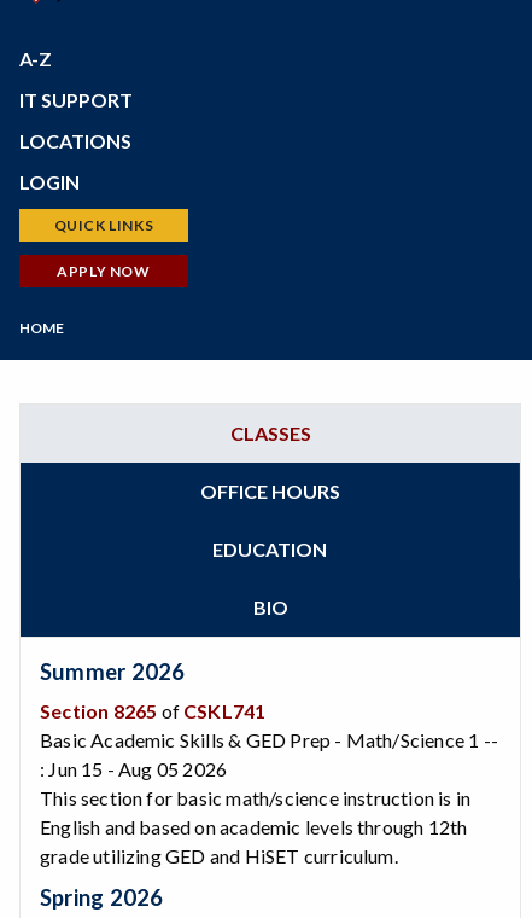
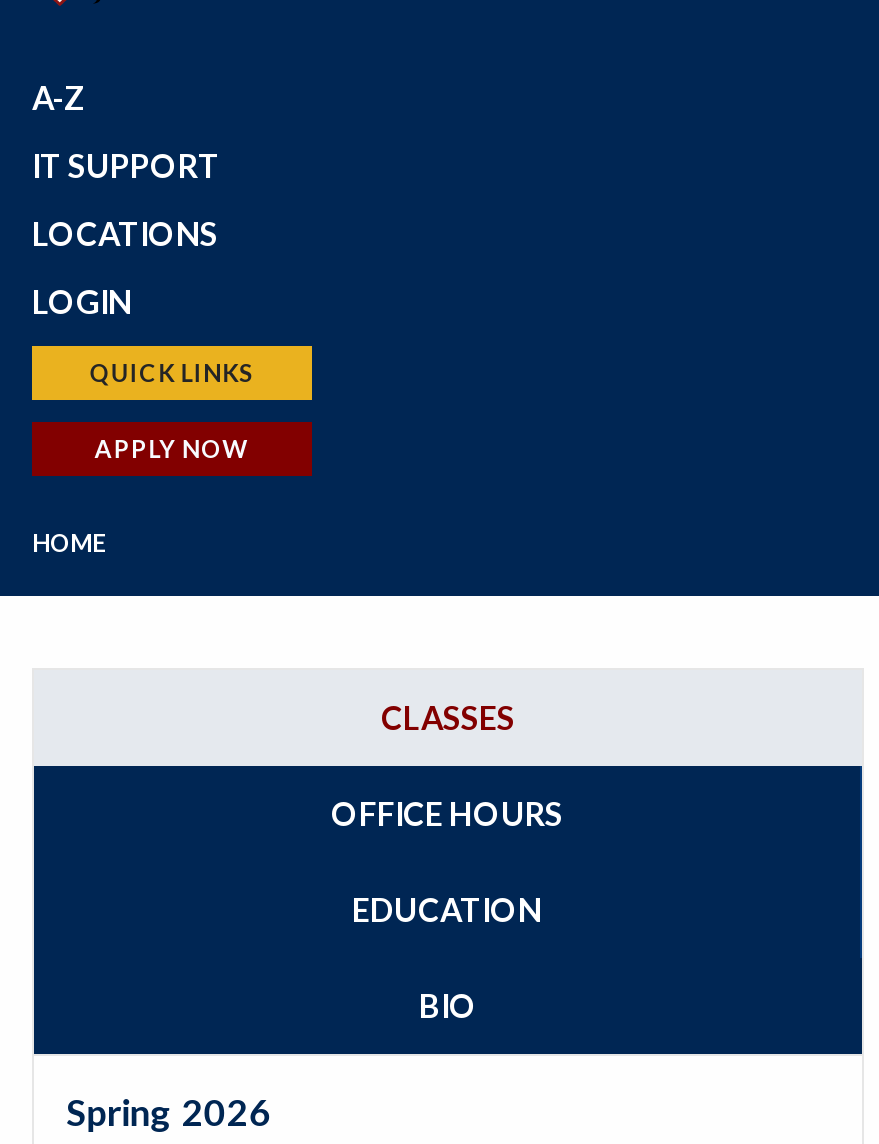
- Summer 2026
- Section 8265 of CSKL741
- Basic Academic Skills & GED Prep - Math/Science 1 --
- : Jun 15 - Aug 05 2026
- This section for basic math/science instruction is in
- English and based on academic levels through 12th
- grade utilizing GED and HiSET curriculum.
